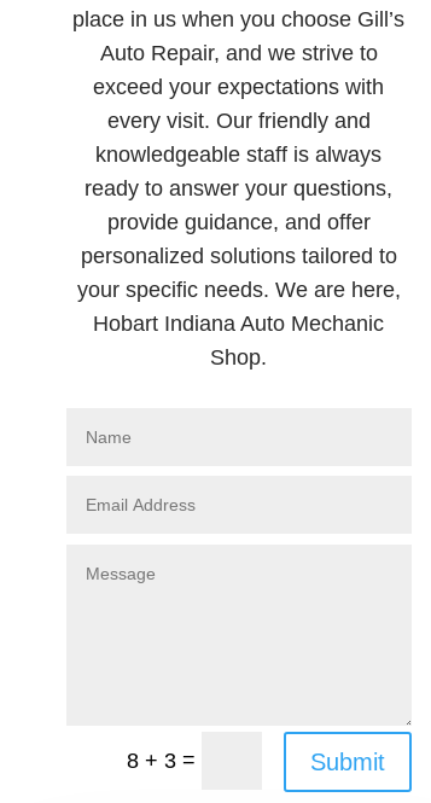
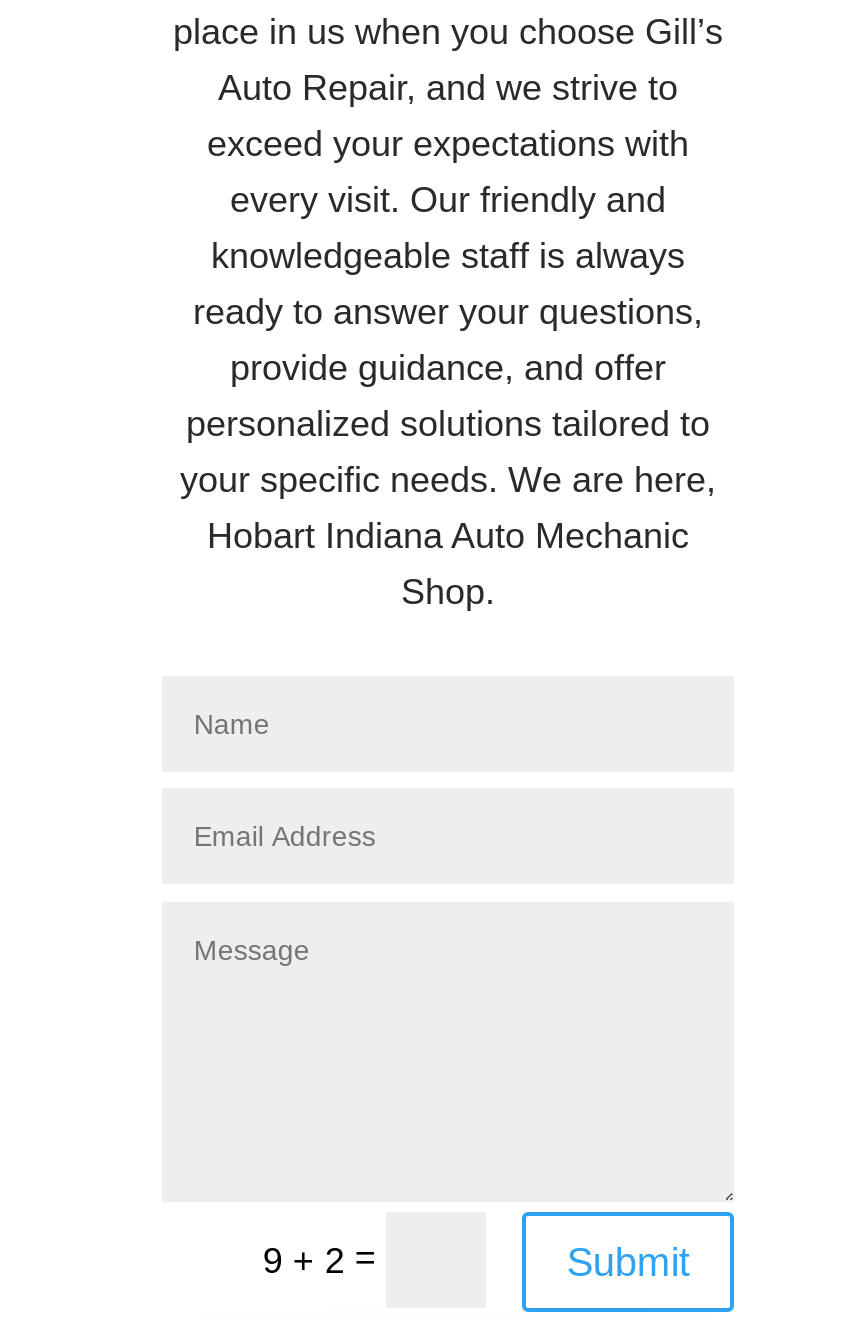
- 8 + 3 =
+ 9 + 2 =
